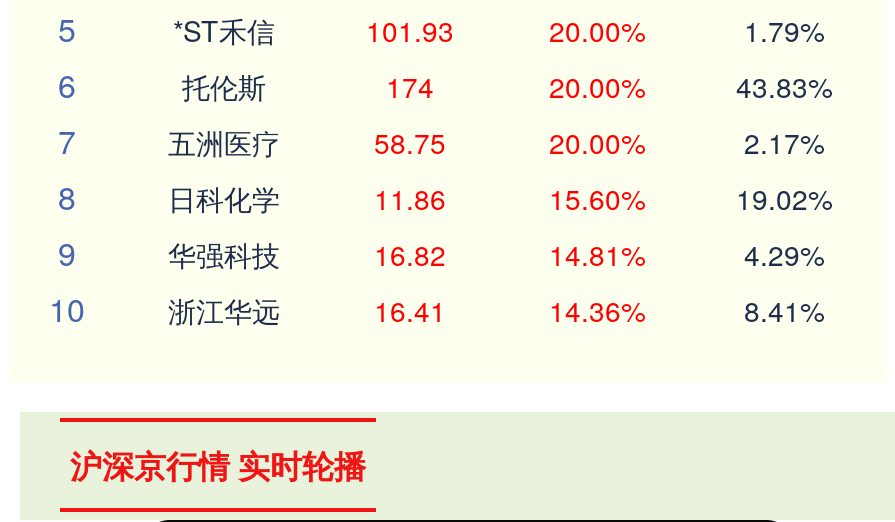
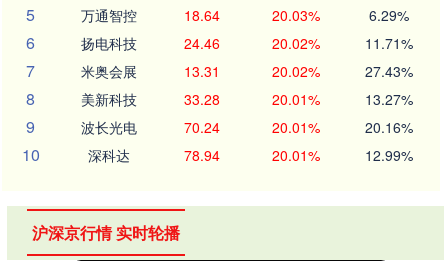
- *ST禾信
- 101.93
- 20.00%
- 1.79%
+ 万通智控
+ 18.64
+ 20.03%
+ 6.29%

- 托伦斯
- 174
- 20.00%
- 43.83%
+ 扬电科技
+ 24.46
+ 20.02%
+ 11.71%

- 五洲医疗
- 58.75
- 20.00%
- 2.17%
+ 米奥会展
+ 13.31
+ 20.02%
+ 27.43%

- 日科化学
- 11.86
- 15.60%
- 19.02%
+ 美新科技
+ 33.28
+ 20.01%
+ 13.27%

- 华强科技
- 16.82
- 14.81%
- 4.29%
+ 波长光电
+ 70.24
+ 20.01%
+ 20.16%

- 浙江华远
- 16.41
- 14.36%
- 8.41%
+ 深科达
+ 78.94
+ 20.01%
+ 12.99%
